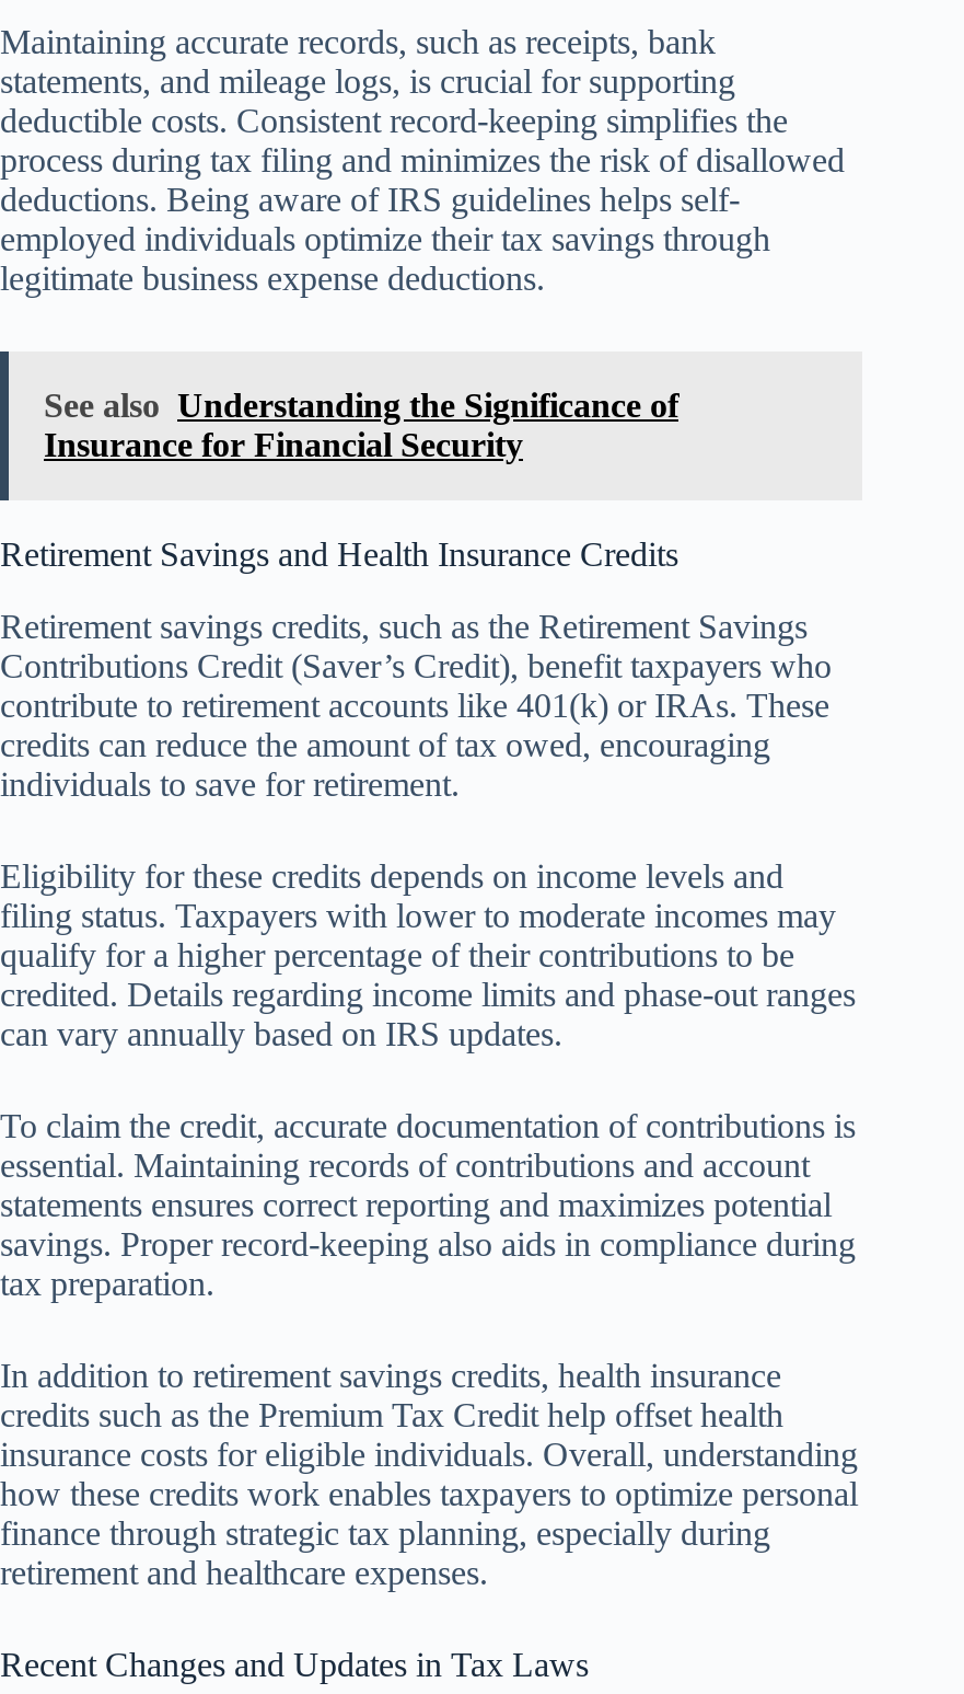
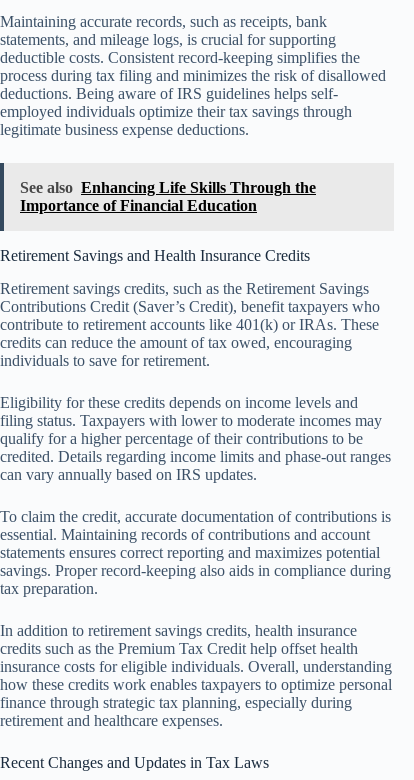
- See also Understanding the Significance of
- Insurance for Financial Security
+ See also Enhancing Life Skills Through the
+ Importance of Financial Education
